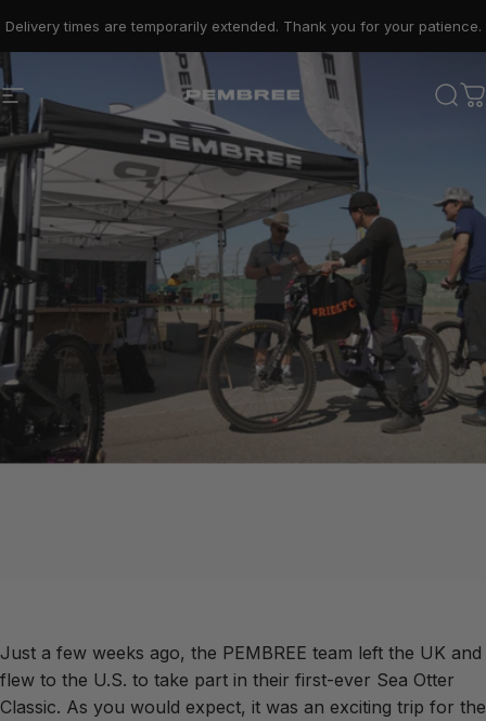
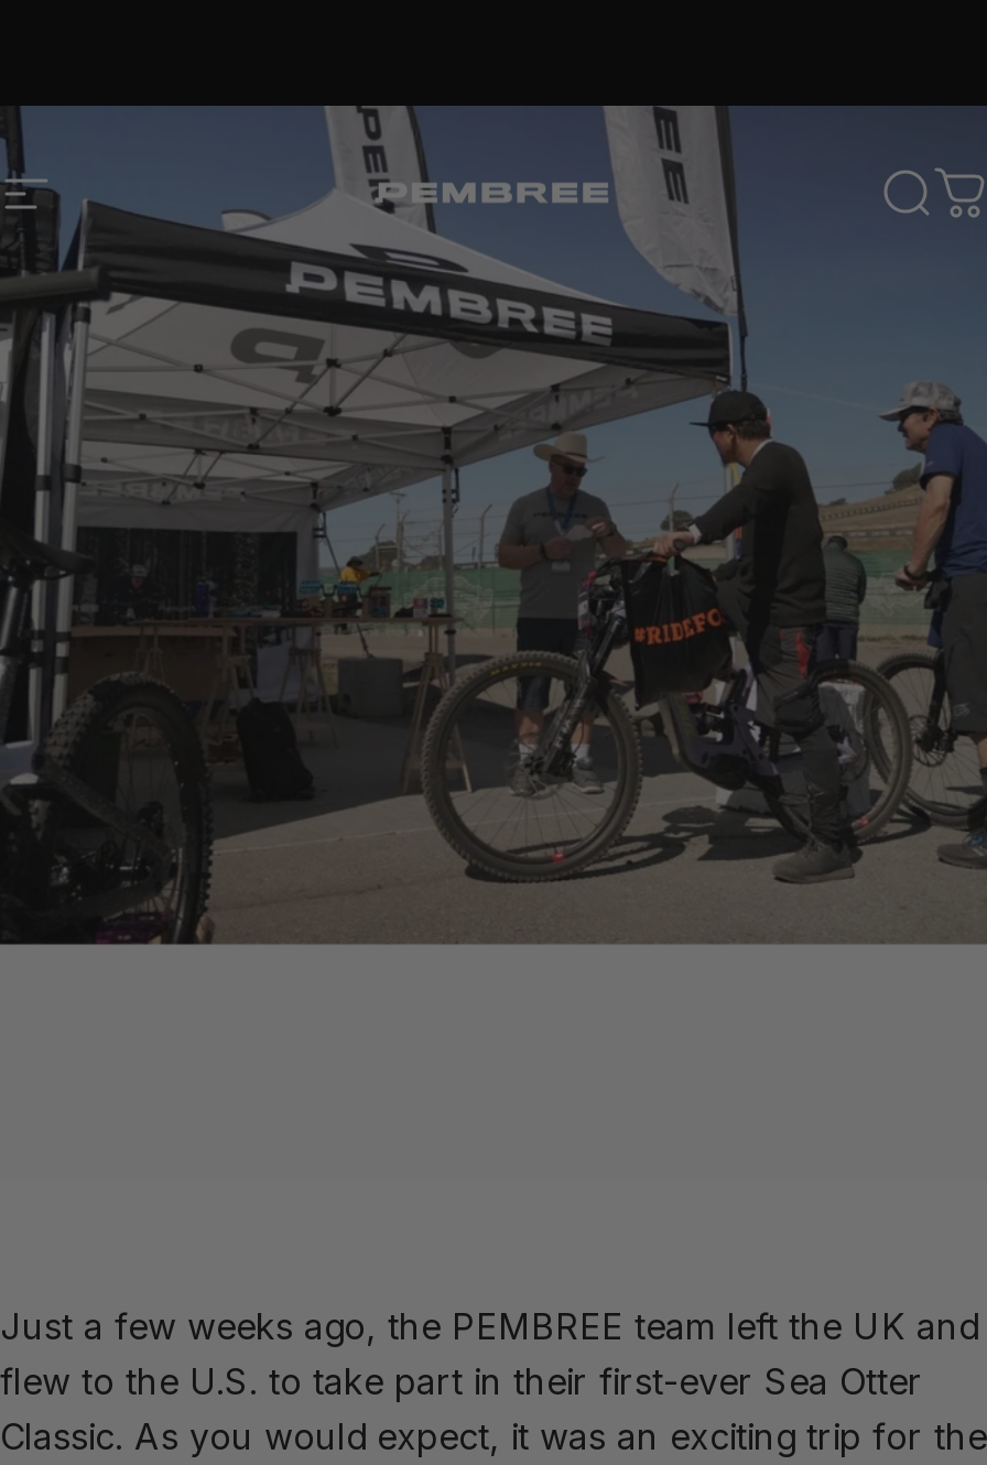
- Delivery times are temporarily extended. Thank you for your patience.
